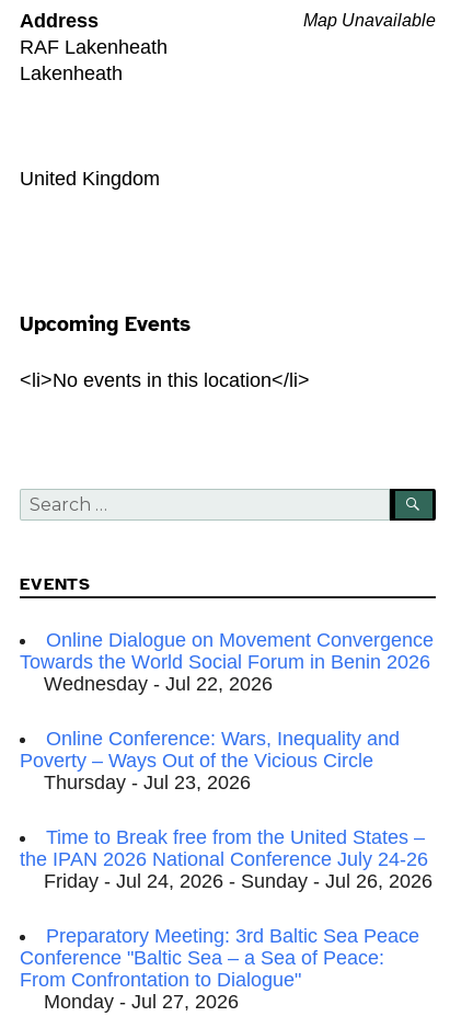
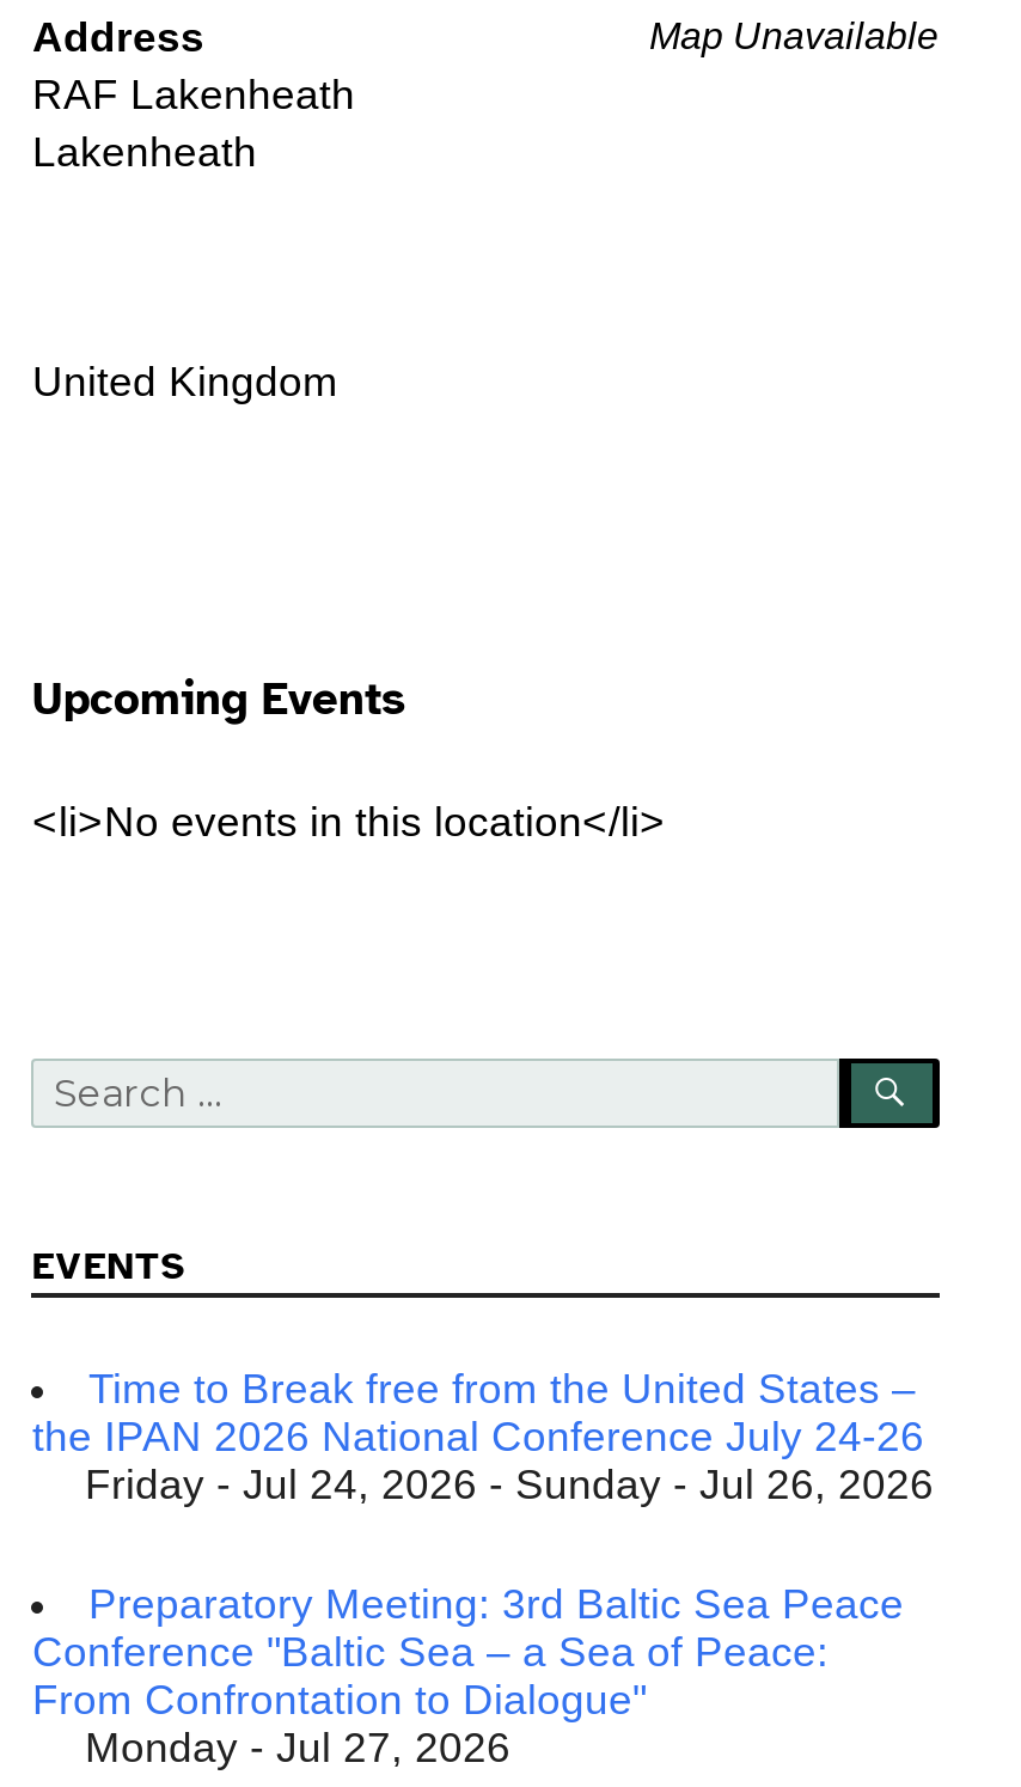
- Online Dialogue on Movement Convergence
- Towards the World Social Forum in Benin 2026
- Wednesday - Jul 22, 2026
- Online Conference: Wars, Inequality and
- Poverty – Ways Out of the Vicious Circle
- Thursday - Jul 23, 2026
